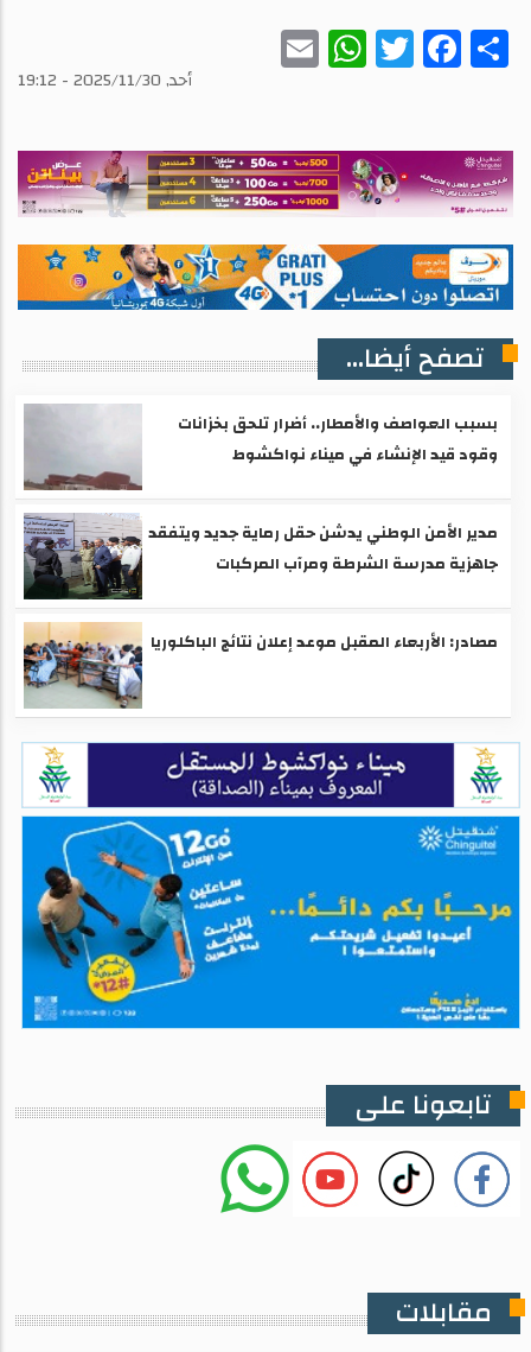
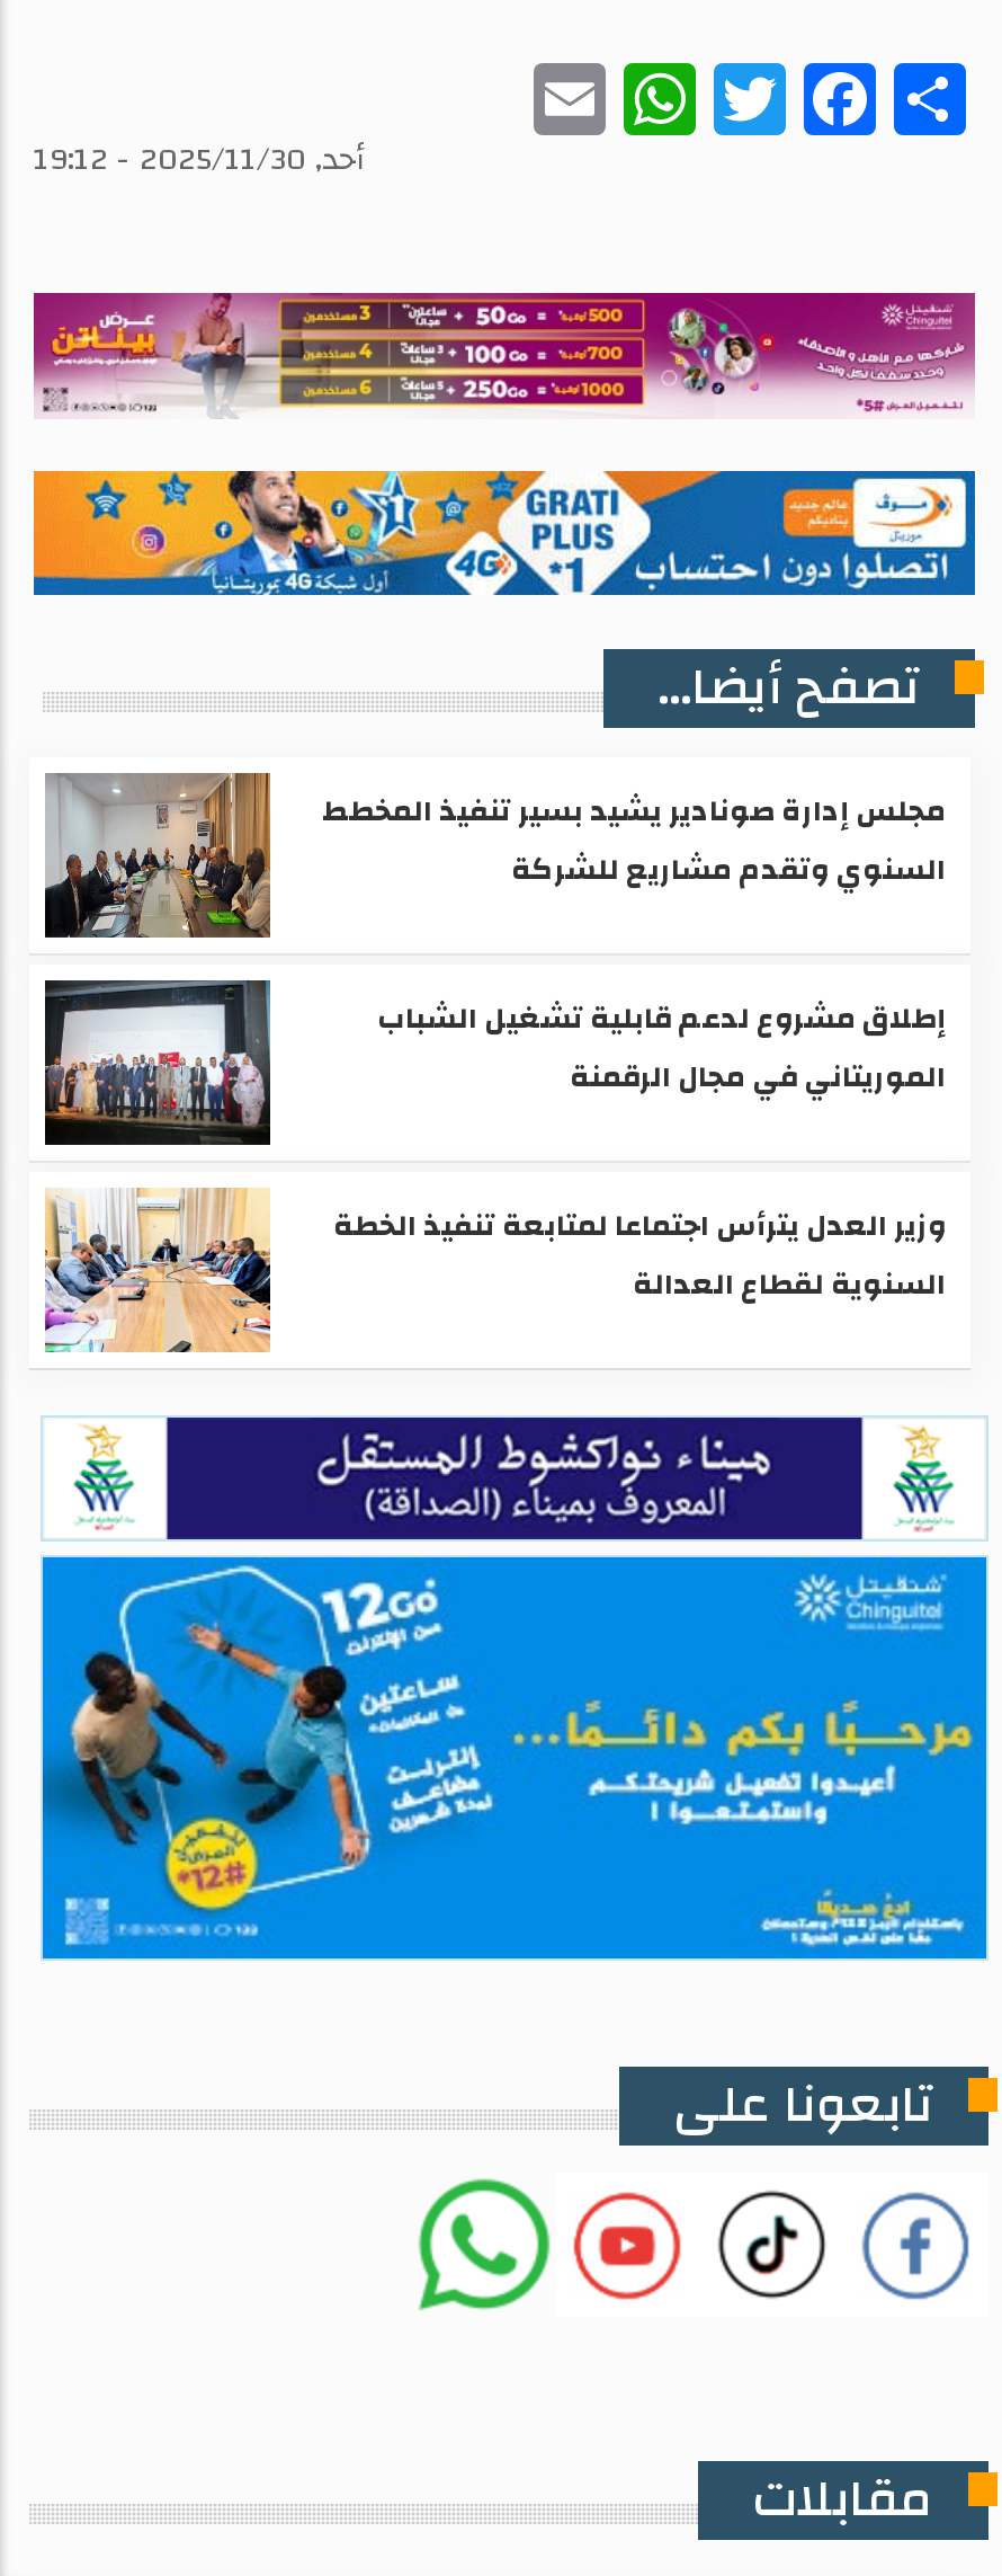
- [image]
- بسبب العواصف والأمطار.. أضرار تلحق بخزانات
- وقود قيد الإنشاء في ميناء نواكشوط
+ [image]
+ مجلس إدارة صونادير يشيد بسیر تنفيذ المخطط
+ السنوي وتقدم مشاريع للشركة

- [image]
+ [image]

- مدير الأمن الوطني يدشن حقل رماية جديد ويتفقد
- جاهزية مدرسة الشرطة ومرآب المركبات
+ إطلاق مشروع لدعم قابلية تشغيل الشباب
+ الموريتاني في مجال الرقمنة

- [image]
- مصادر: الأربعاء المقبل موعد إعلان نتائج الباكلوريا
+ [image]
+ وزير العدل يترأس اجتماعا لمتابعة تنفيذ الخطة
+ السنوية لقطاع العدالة
